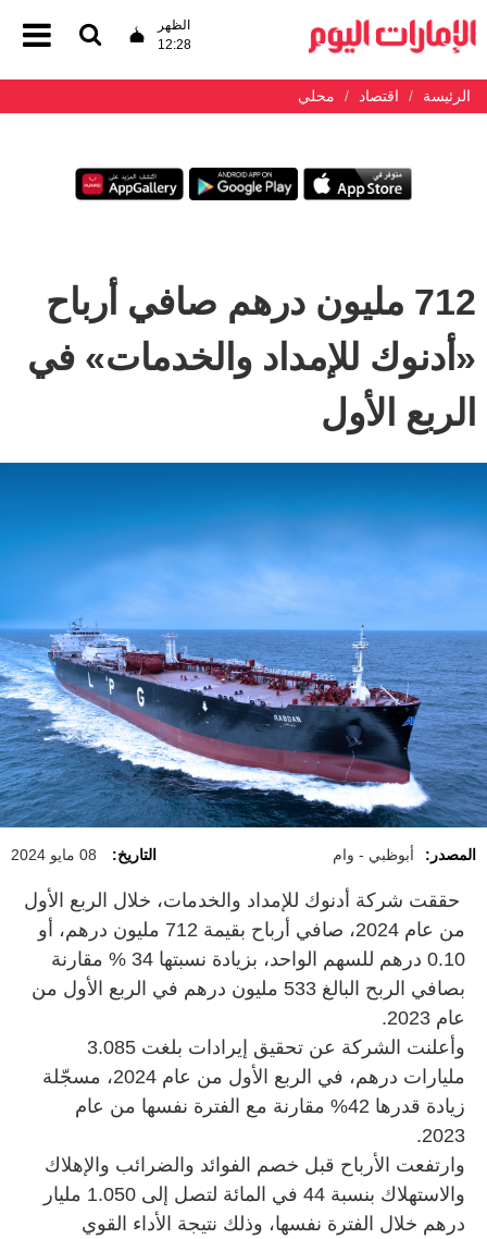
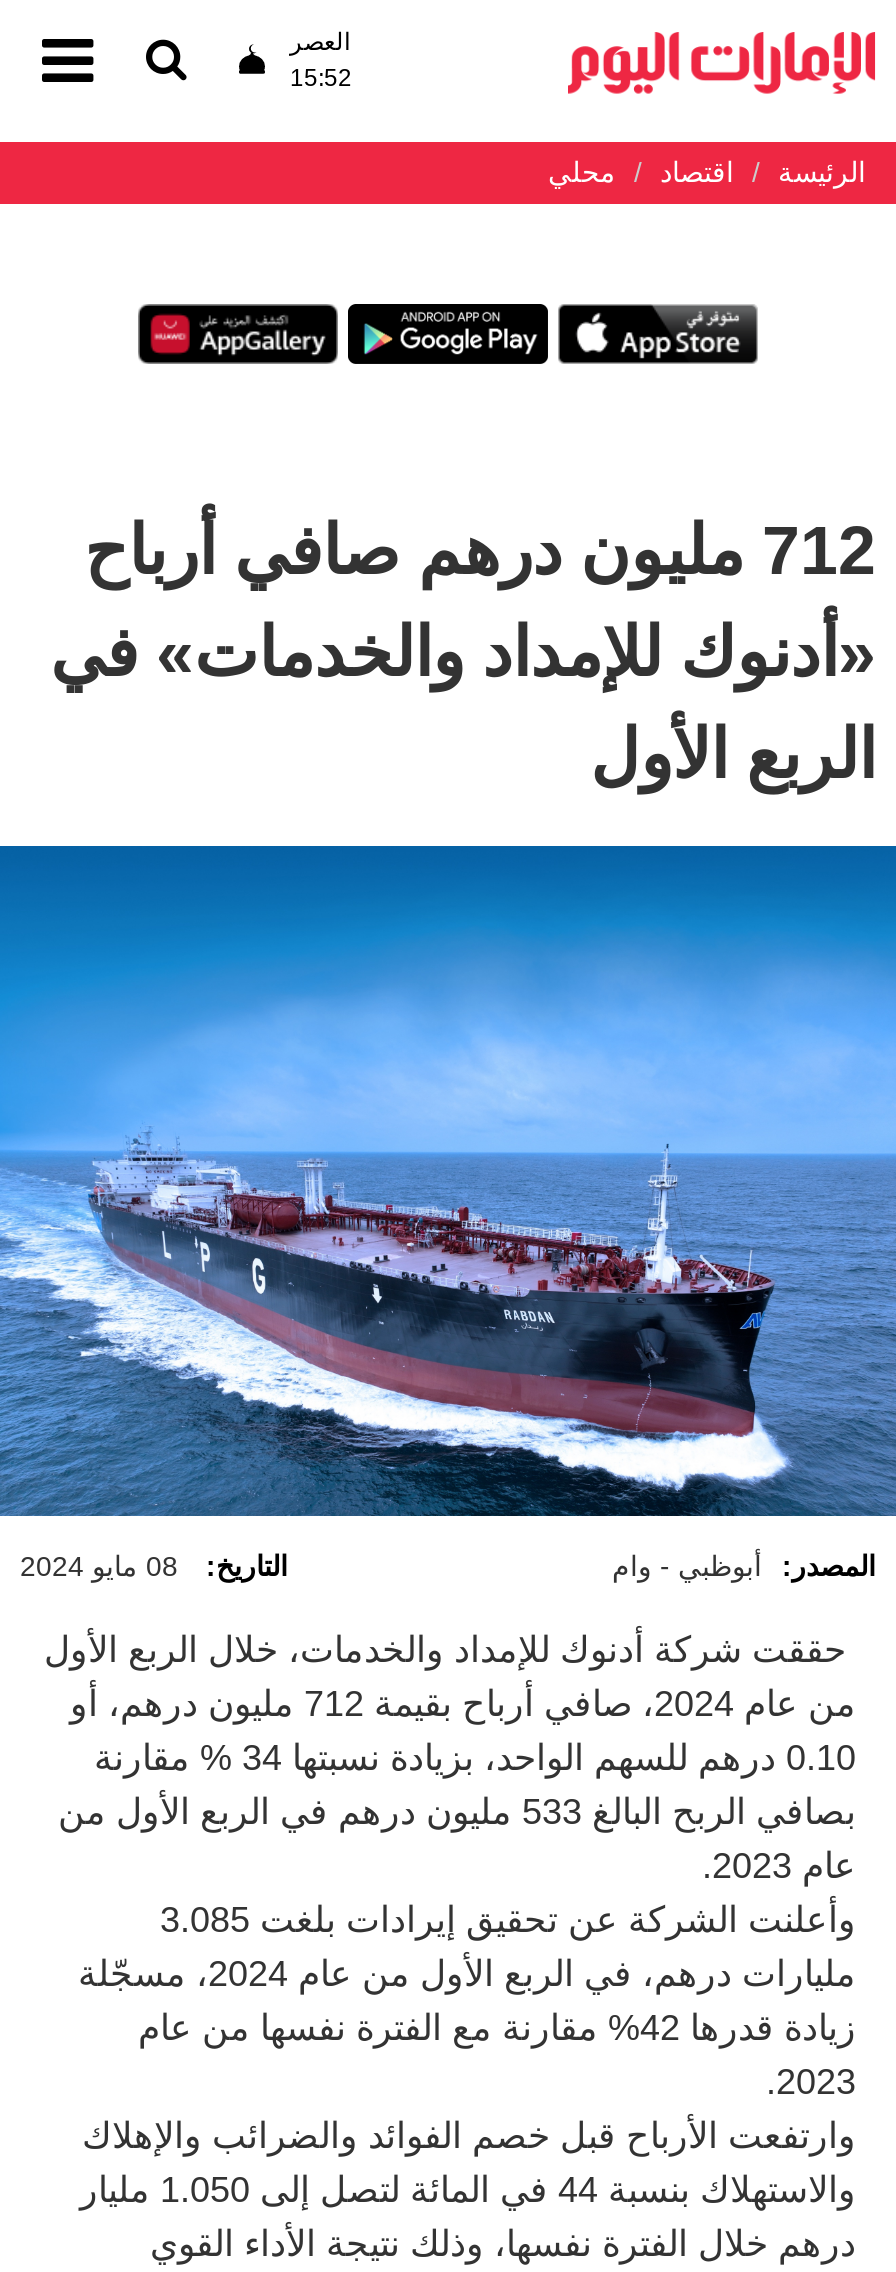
- الظهر
- 12:28
+ العصر
+ 15:52
